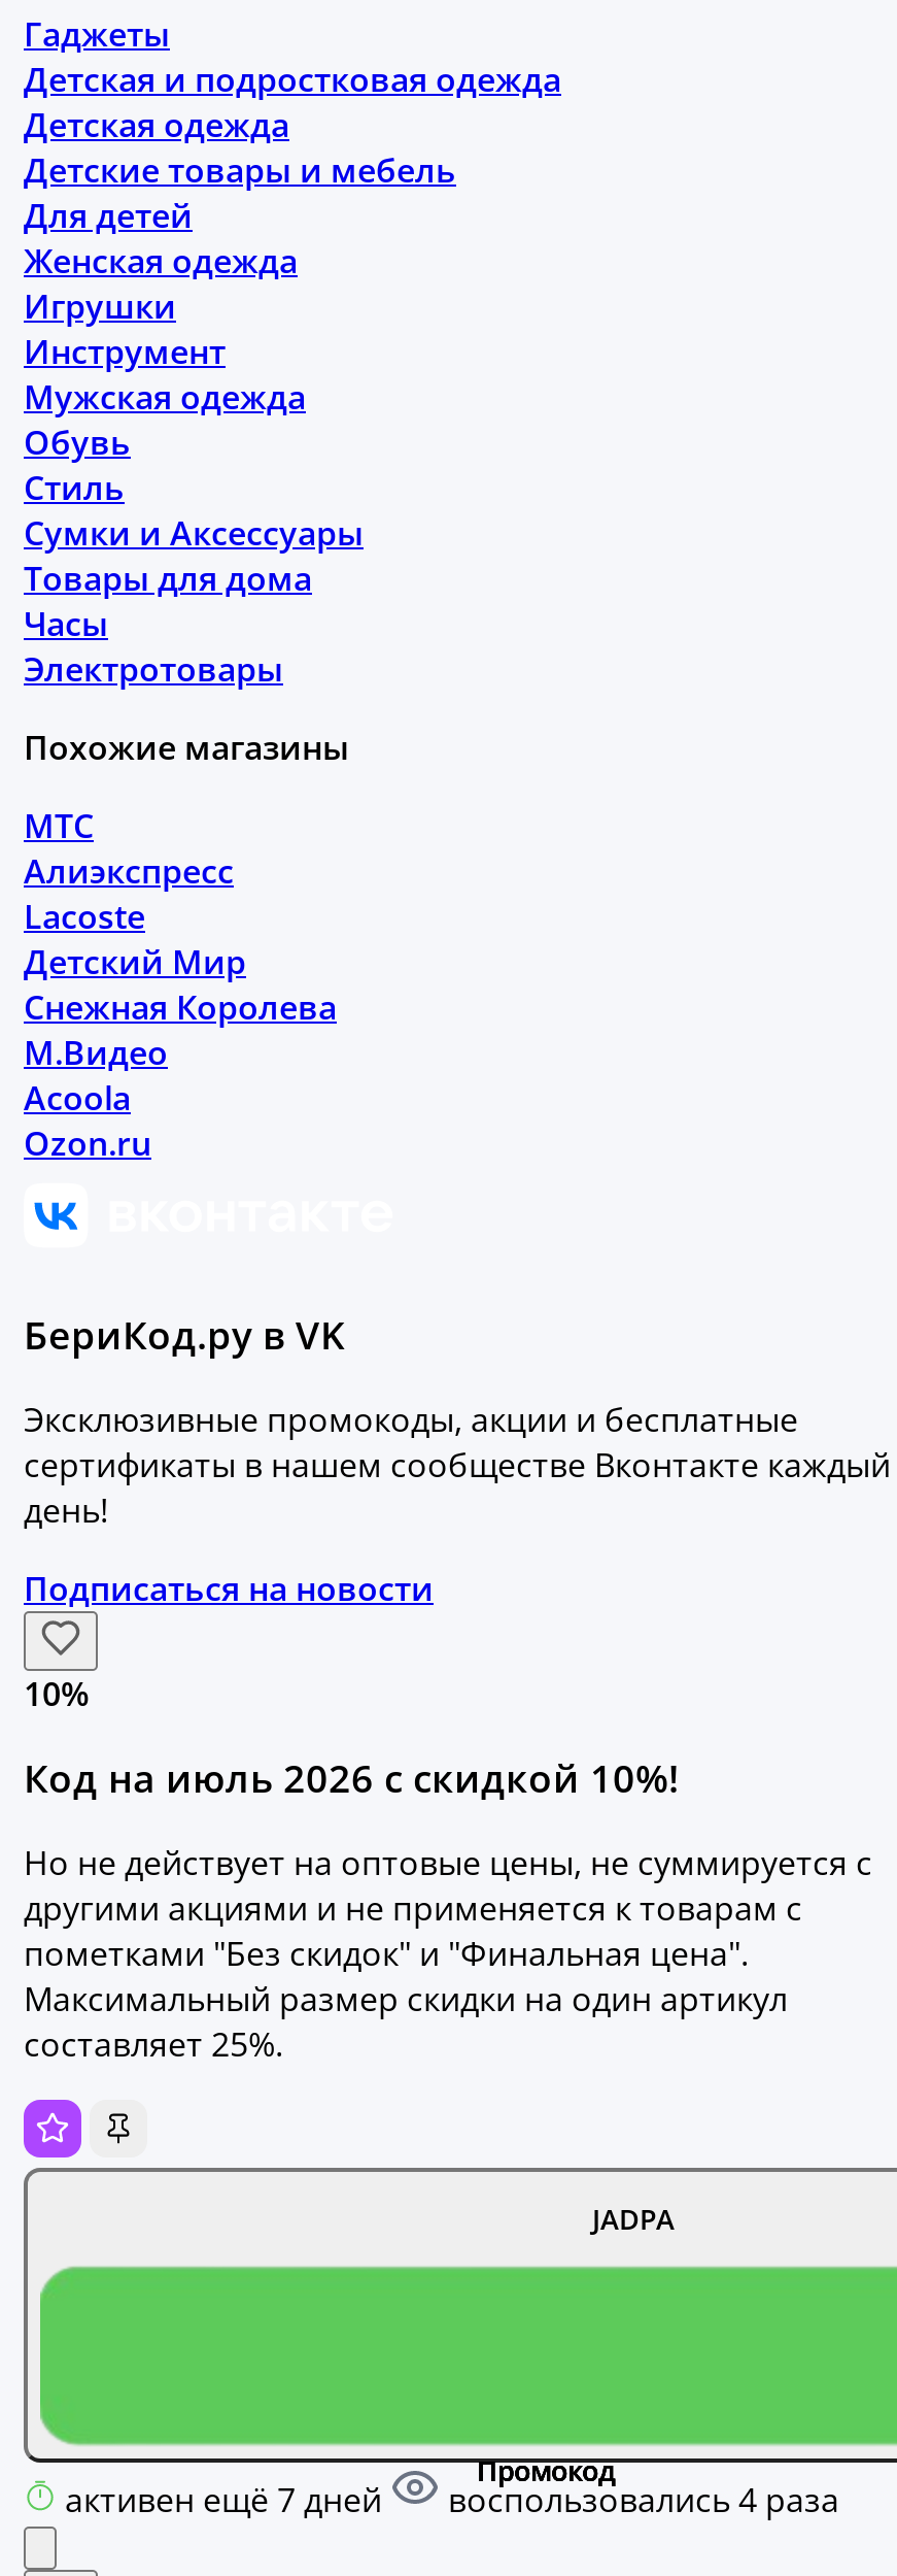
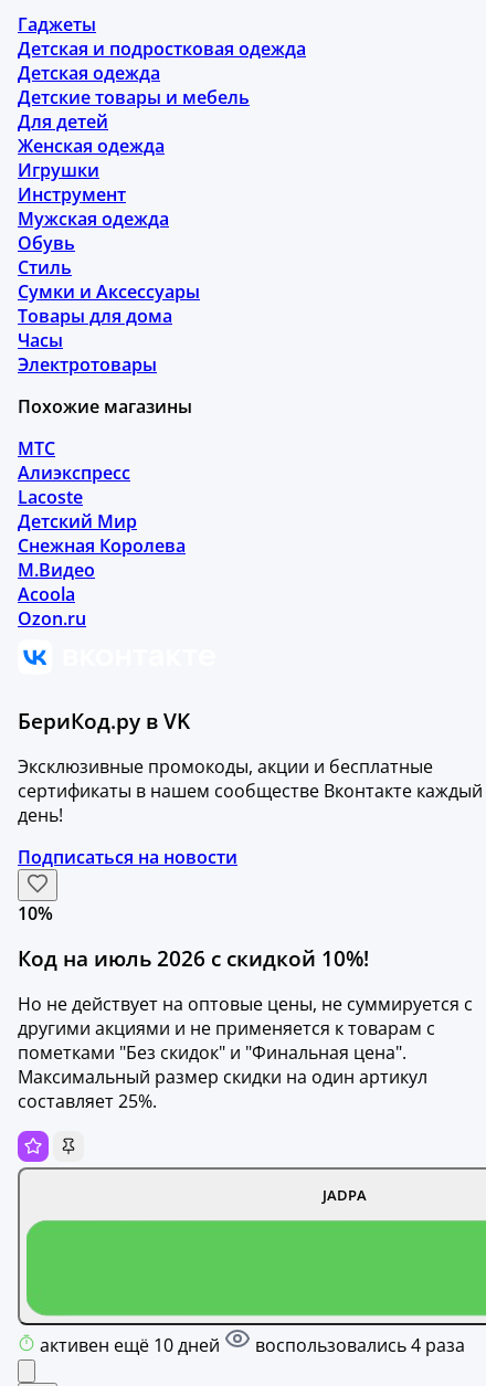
- активен ещё 7 дней
+ активен ещё 10 дней
